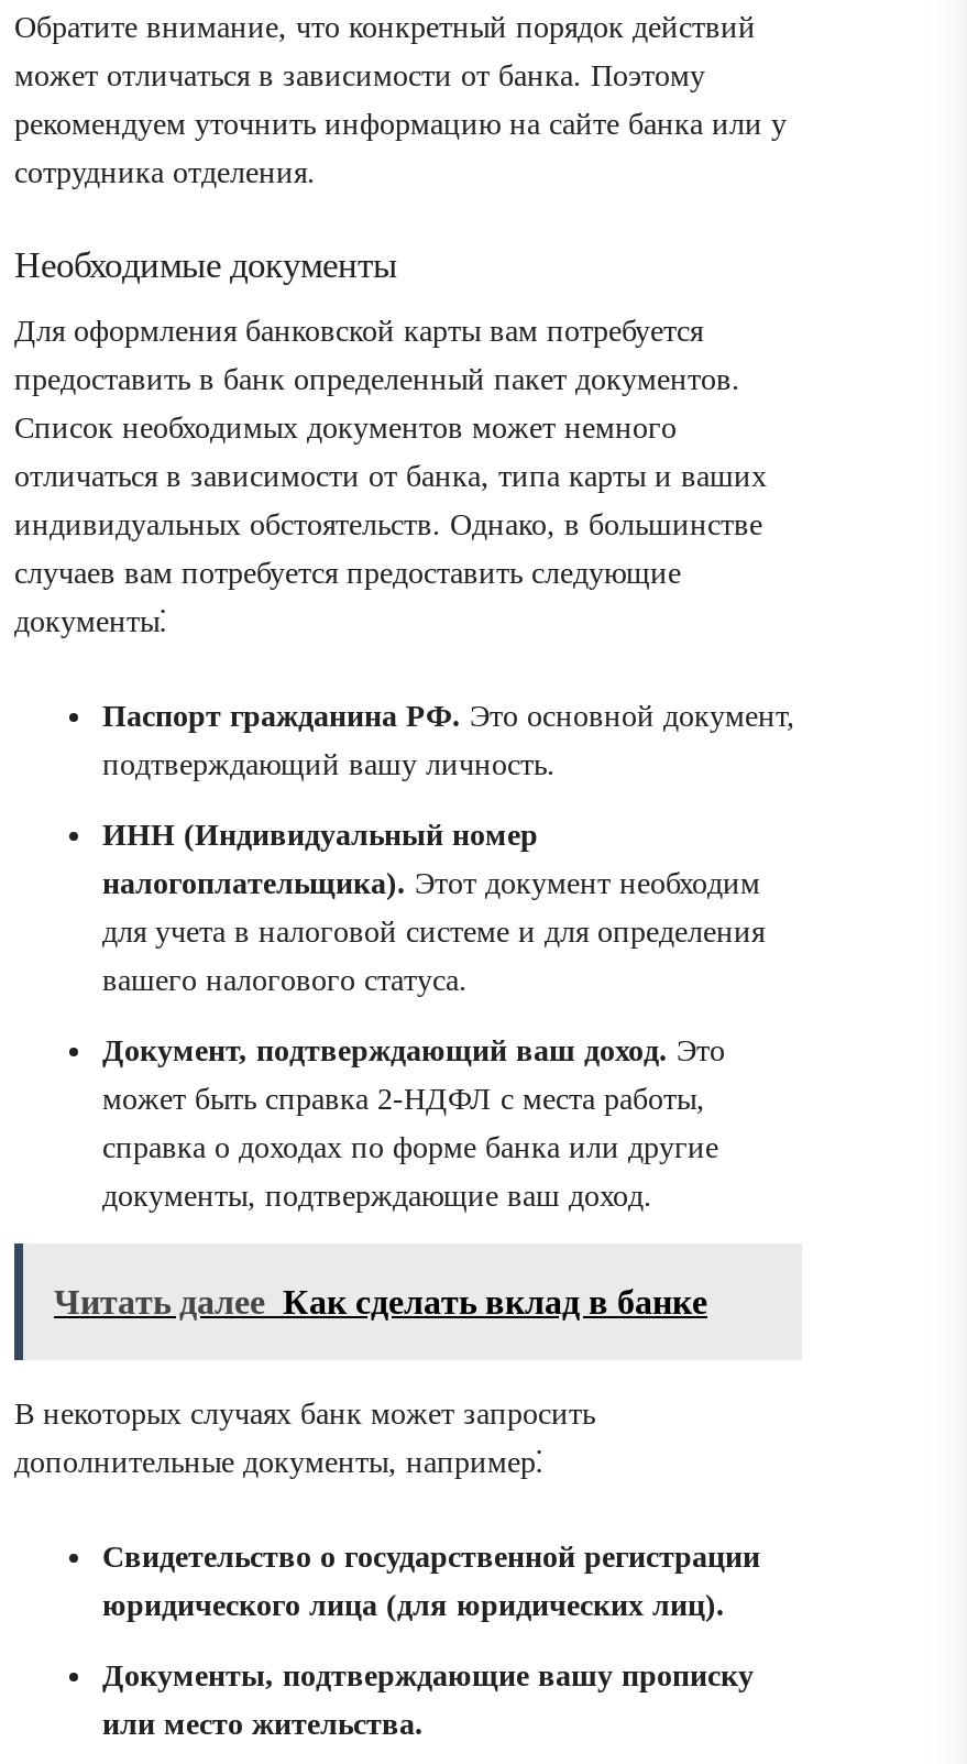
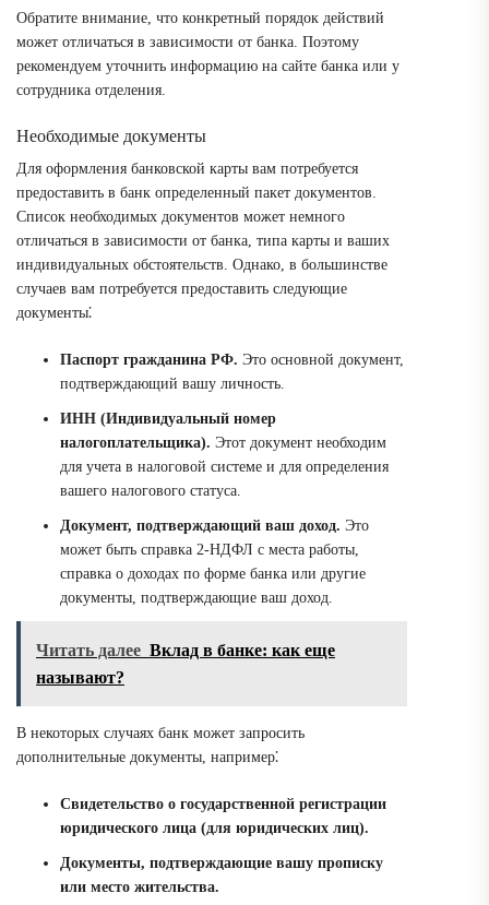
- Читать далее Как сделать вклад в банке
+ Читать далее Вклад в банке: как еще
+ называют?
